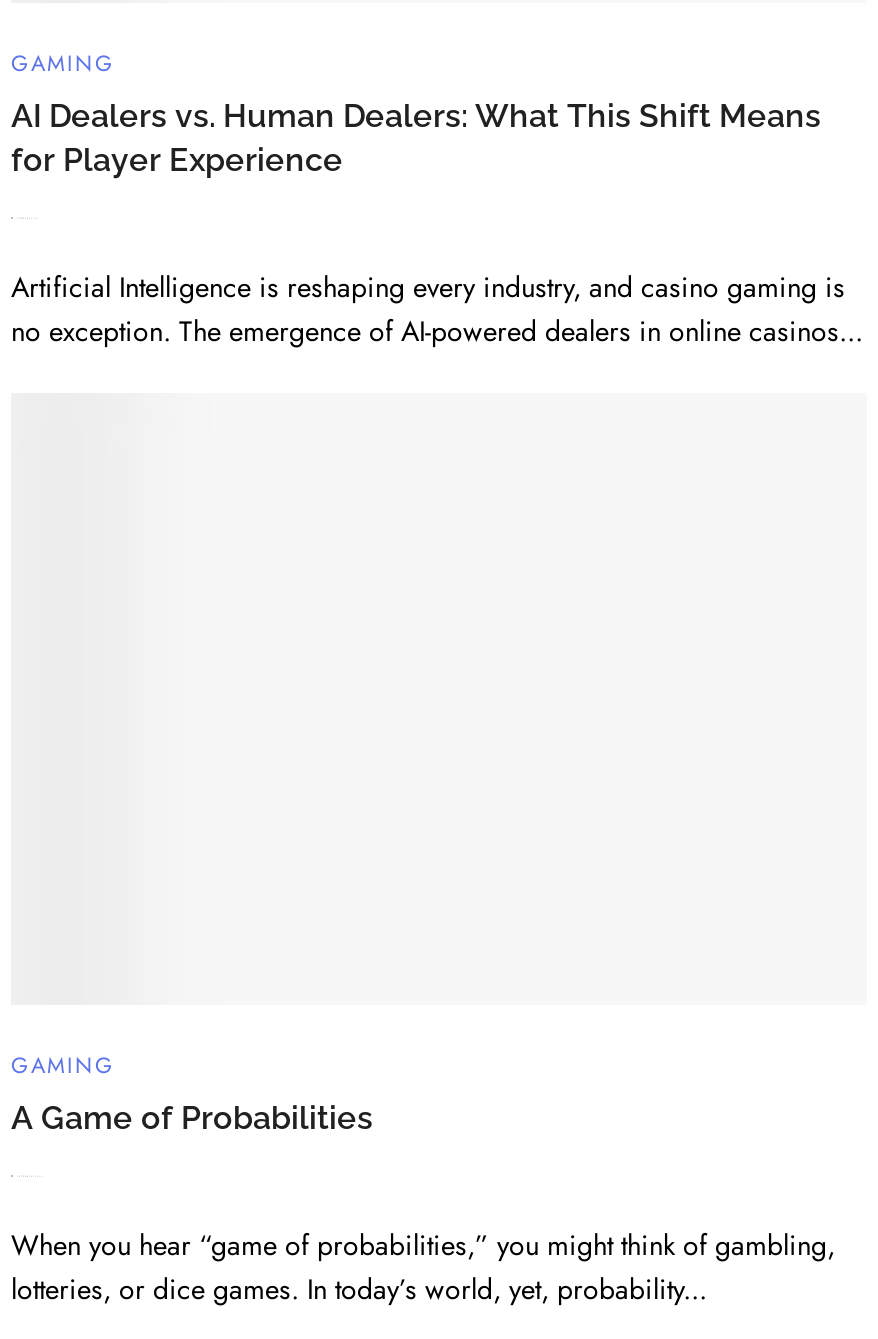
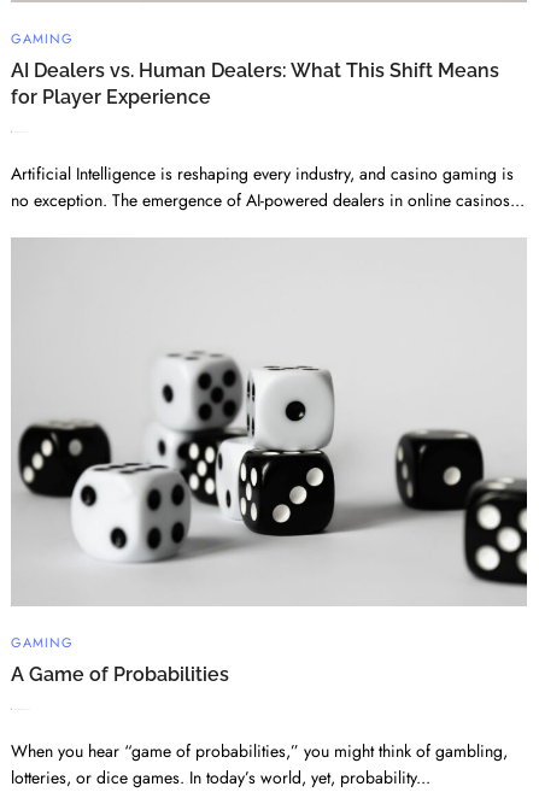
+ [image]
